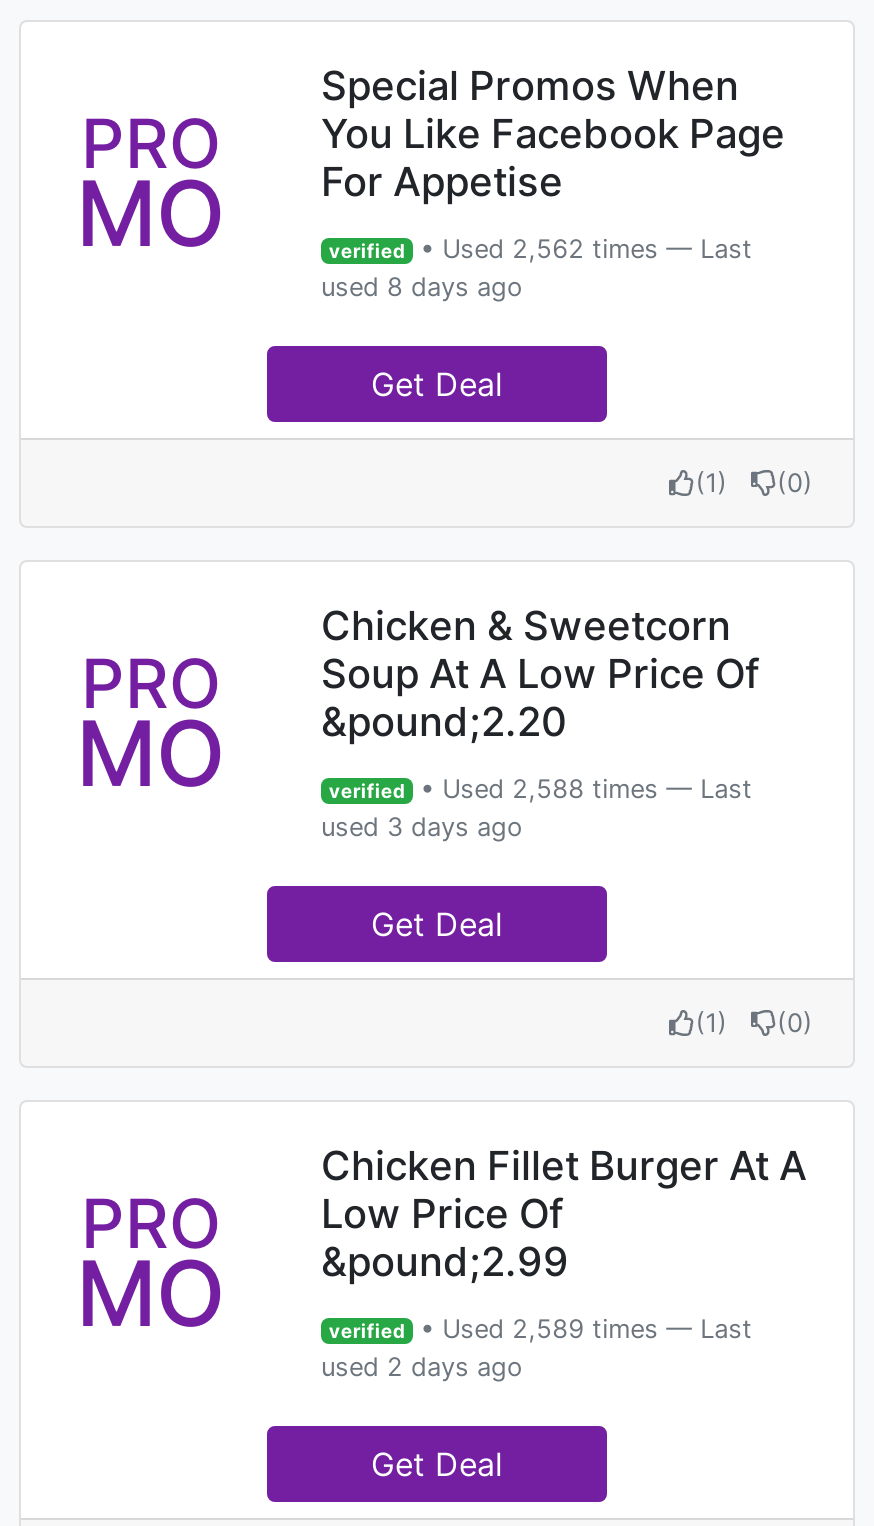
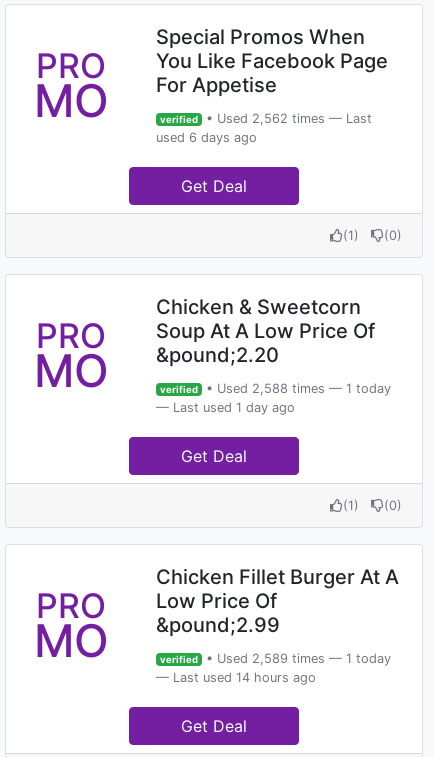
- used 8 days ago
+ used 6 days ago

- verified • Used 2,588 times — Last
- used 3 days ago
+ verified • Used 2,588 times — 1 today
+ — Last used 1 day ago

- verified • Used 2,589 times — Last
- used 2 days ago
+ verified • Used 2,589 times — 1 today
+ — Last used 14 hours ago
